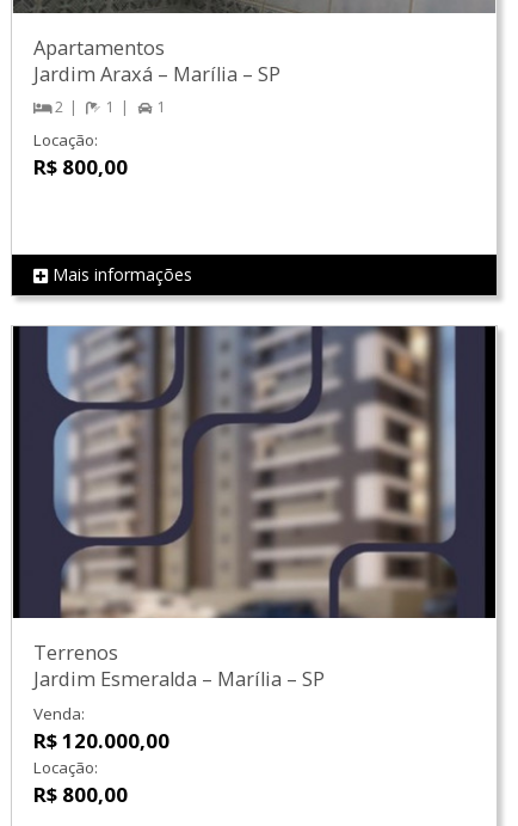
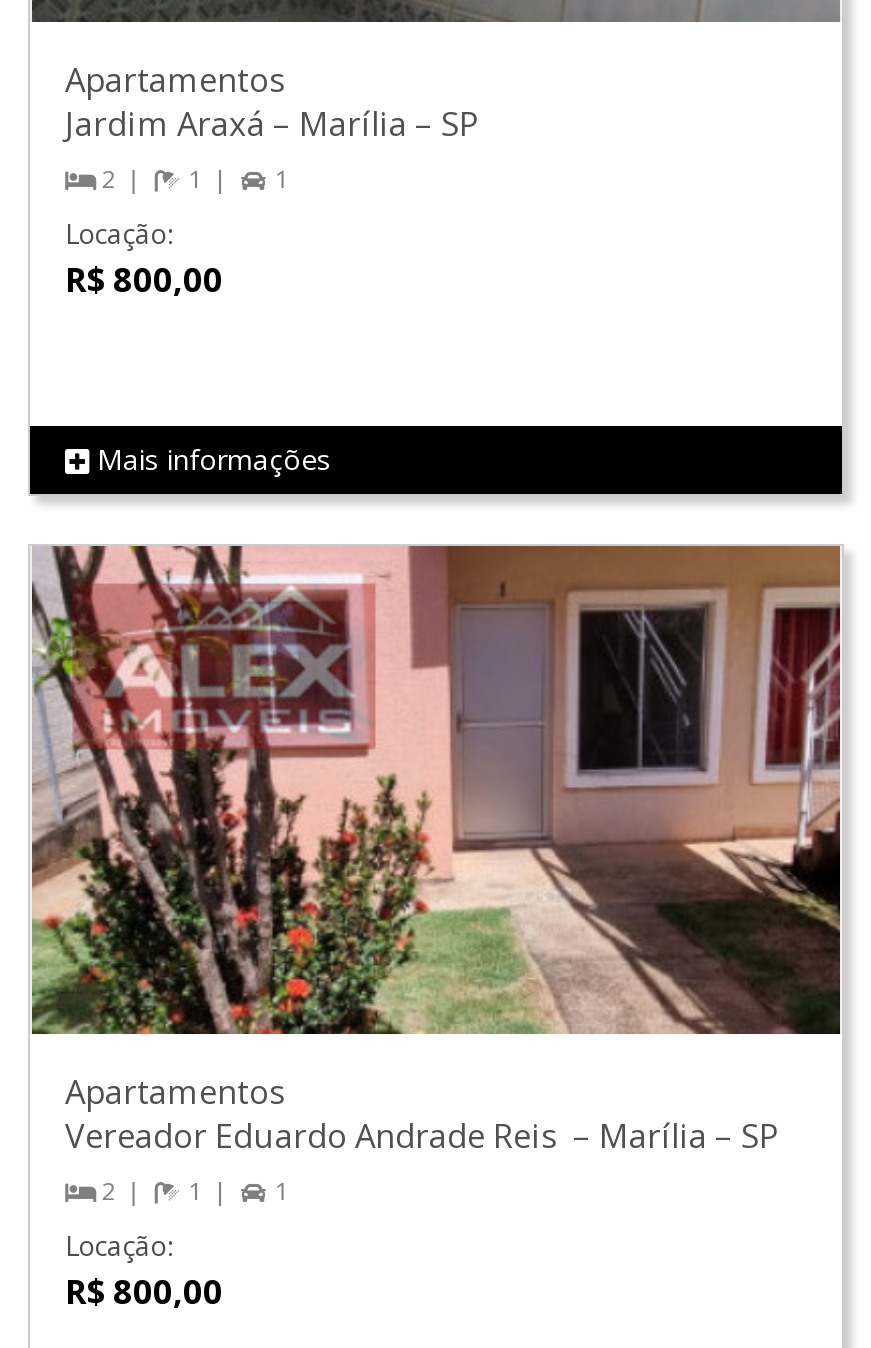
- [image]
- Terrenos
- Jardim Esmeralda – Marília – SP
- Venda:
- R$ 120.000,00
+ [image]
+ Apartamentos
+ Vereador Eduardo Andrade Reis – Marília – SP
+ 2
+ 1
+ 1
